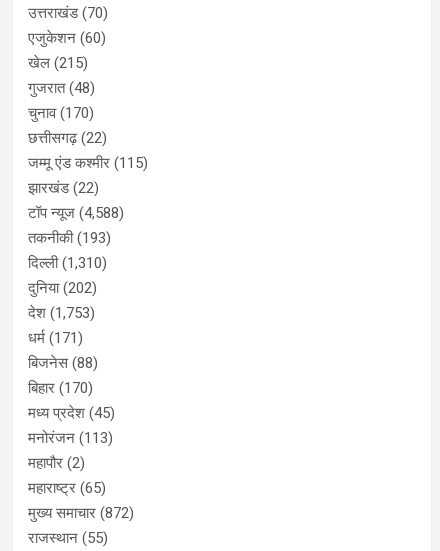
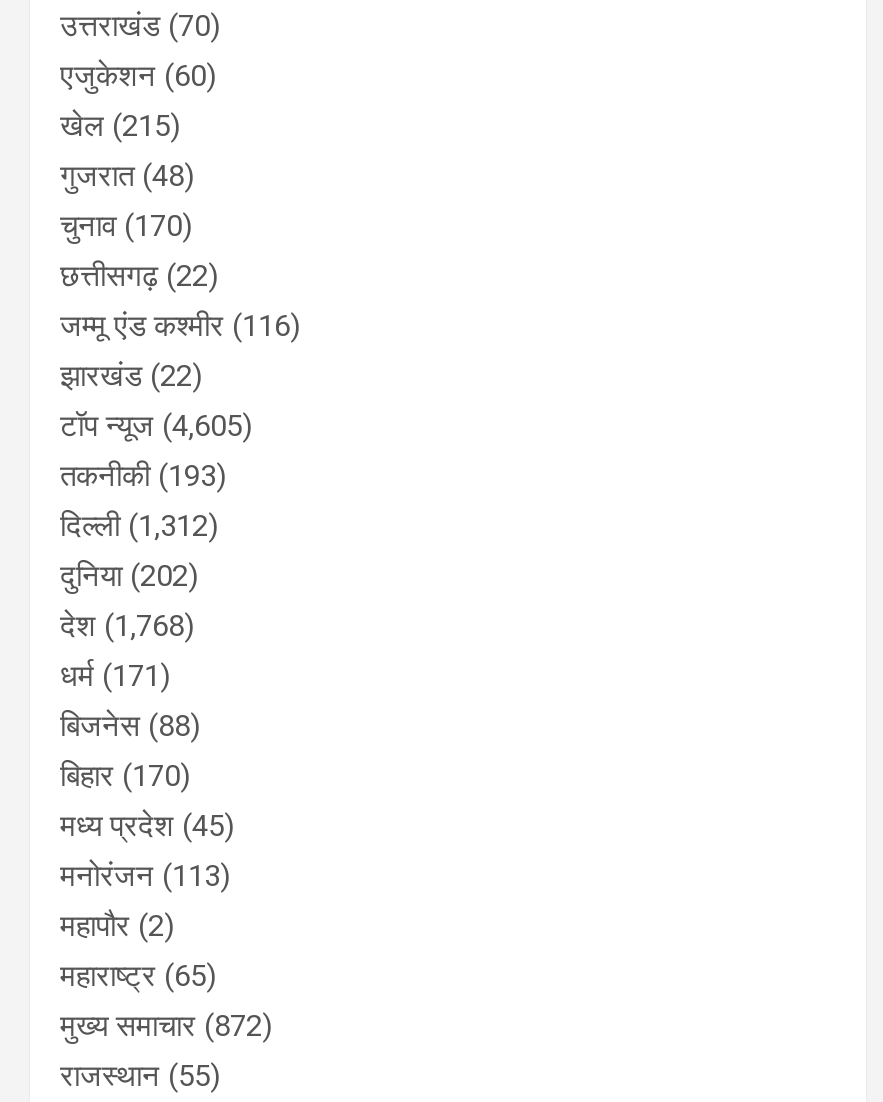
- जम्मू एंड कश्मीर (115)
+ जम्मू एंड कश्मीर (116)

- टॉप न्यूज (4,588)
+ टॉप न्यूज (4,605)

- दिल्ली (1,310)
+ दिल्ली (1,312)

- देश (1,753)
+ देश (1,768)
